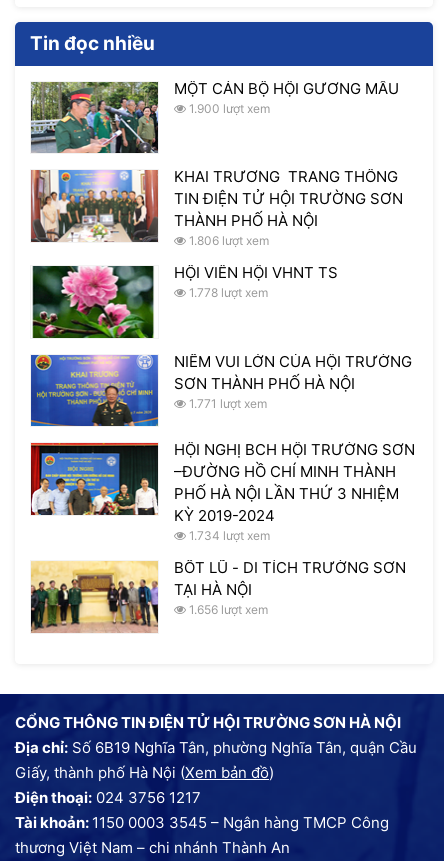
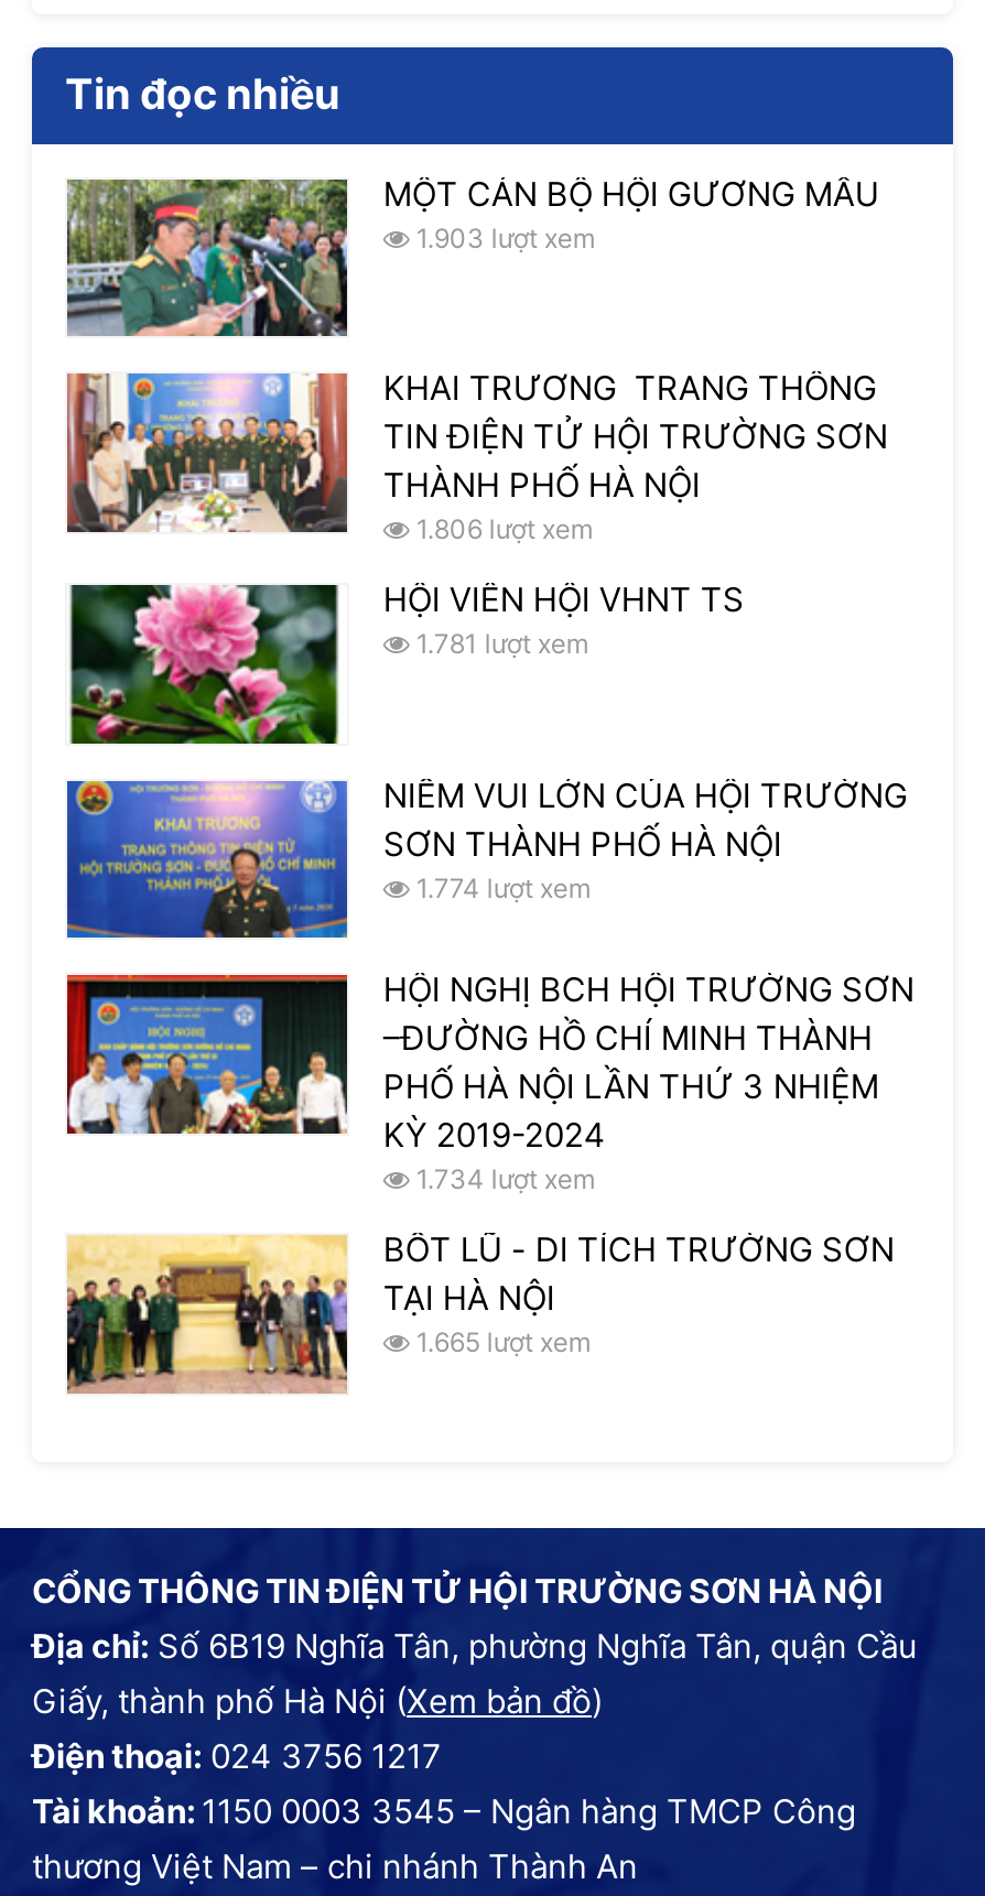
- 1.900 lượt xem
+ 1.903 lượt xem

- 1.778 lượt xem
+ 1.781 lượt xem

- 1.771 lượt xem
+ 1.774 lượt xem

- 1.656 lượt xem
+ 1.665 lượt xem
